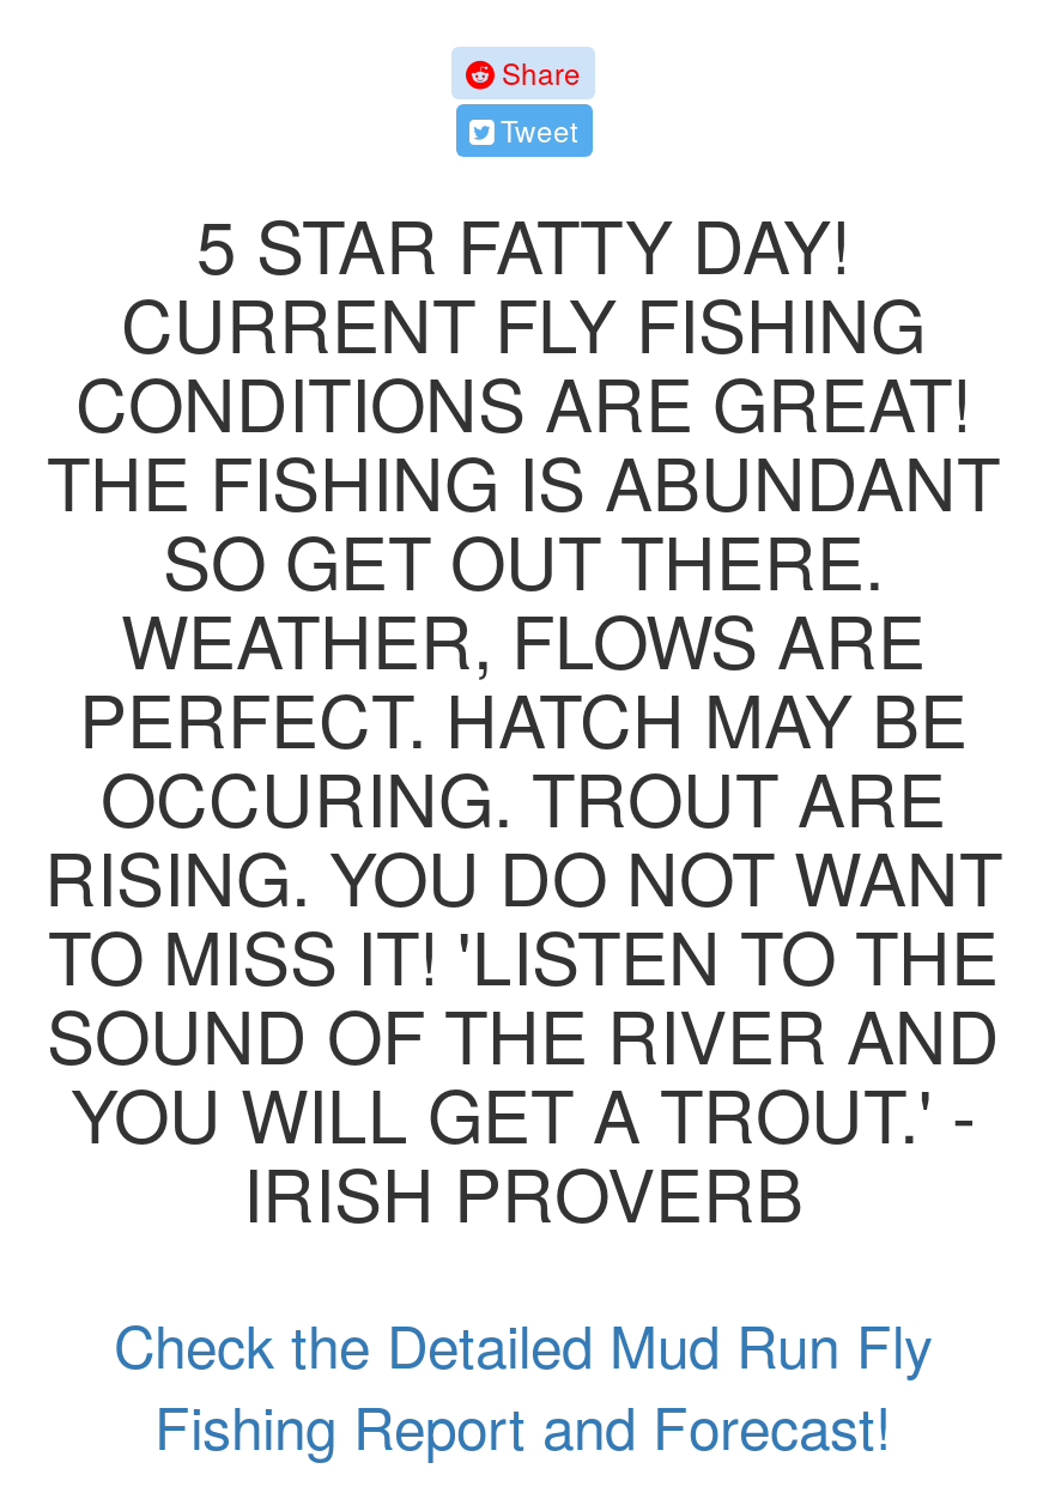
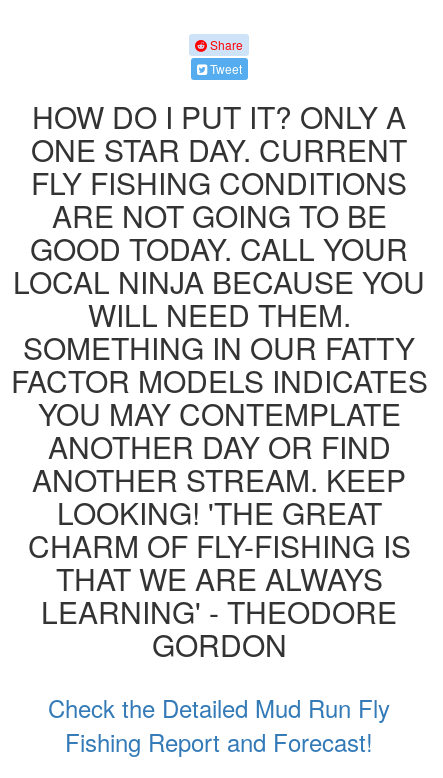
- 5 STAR FATTY DAY!
- CURRENT FLY FISHING
- CONDITIONS ARE GREAT!
- THE FISHING IS ABUNDANT
- SO GET OUT THERE.
- WEATHER, FLOWS ARE
- PERFECT. HATCH MAY BE
- OCCURING. TROUT ARE
- RISING. YOU DO NOT WANT
- TO MISS IT! 'LISTEN TO THE
- SOUND OF THE RIVER AND
- YOU WILL GET A TROUT.' -
- IRISH PROVERB
+ HOW DO I PUT IT? ONLY A
+ ONE STAR DAY. CURRENT
+ FLY FISHING CONDITIONS
+ ARE NOT GOING TO BE
+ GOOD TODAY. CALL YOUR
+ LOCAL NINJA BECAUSE YOU
+ WILL NEED THEM.
+ SOMETHING IN OUR FATTY
+ FACTOR MODELS INDICATES
+ YOU MAY CONTEMPLATE
+ ANOTHER DAY OR FIND
+ ANOTHER STREAM. KEEP
+ LOOKING! 'THE GREAT
+ CHARM OF FLY-FISHING IS
+ THAT WE ARE ALWAYS
+ LEARNING' - THEODORE
+ GORDON
